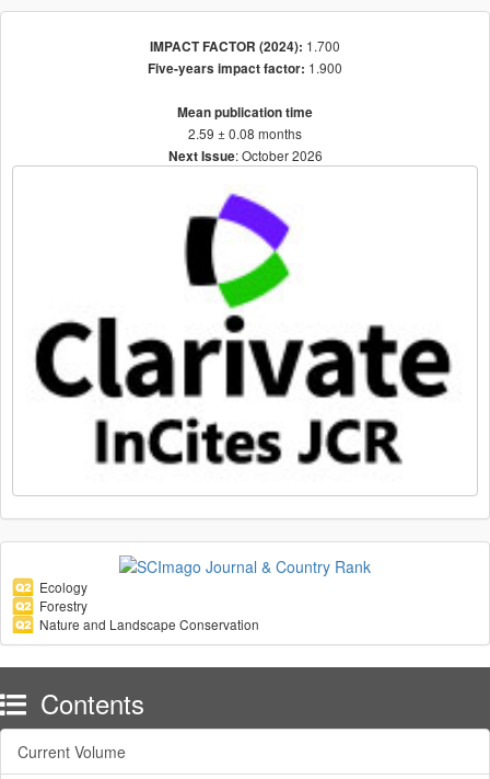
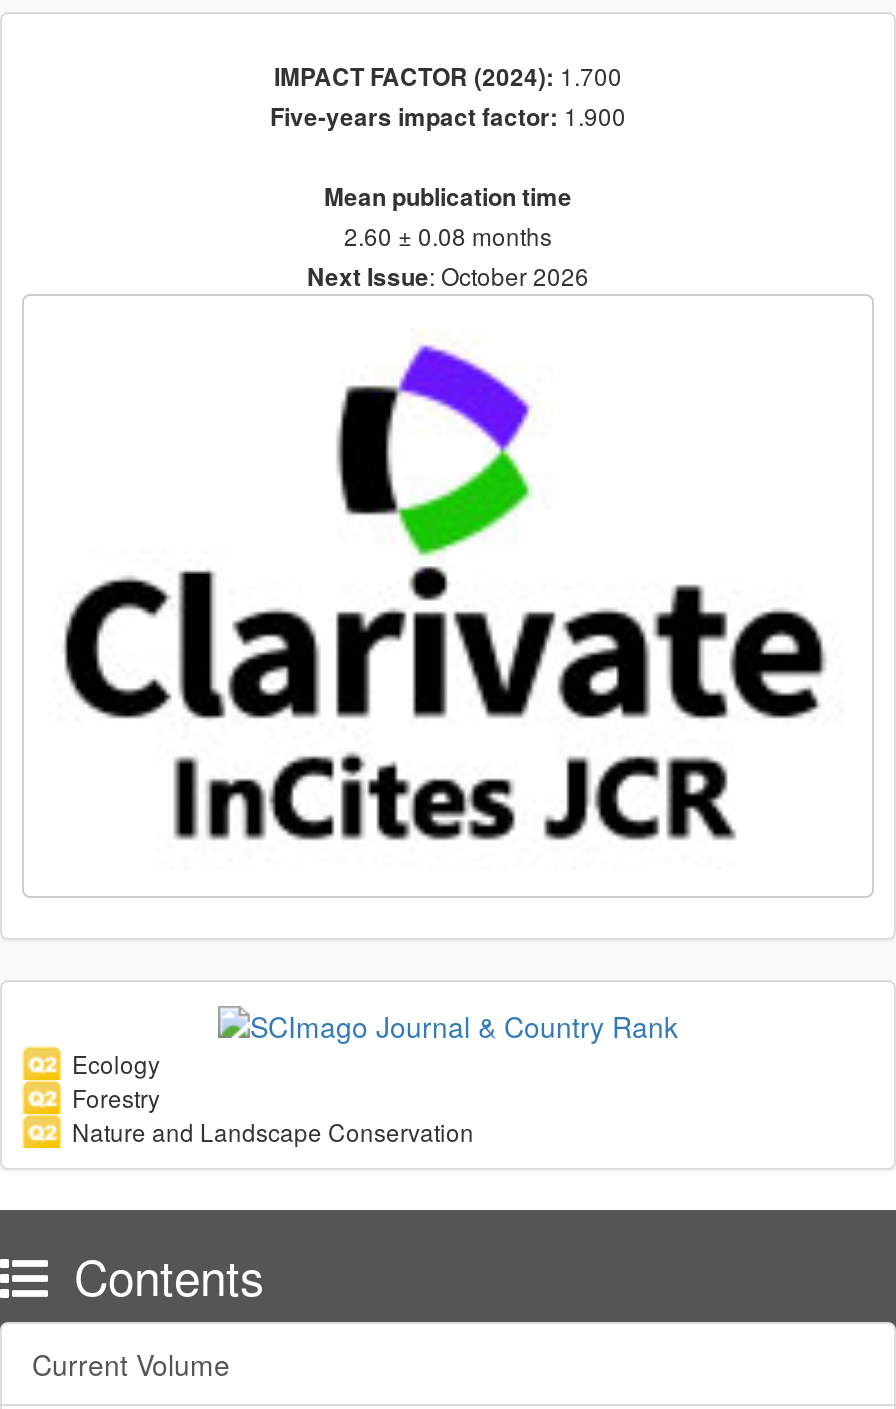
- 2.59 ± 0.08 months
+ 2.60 ± 0.08 months
